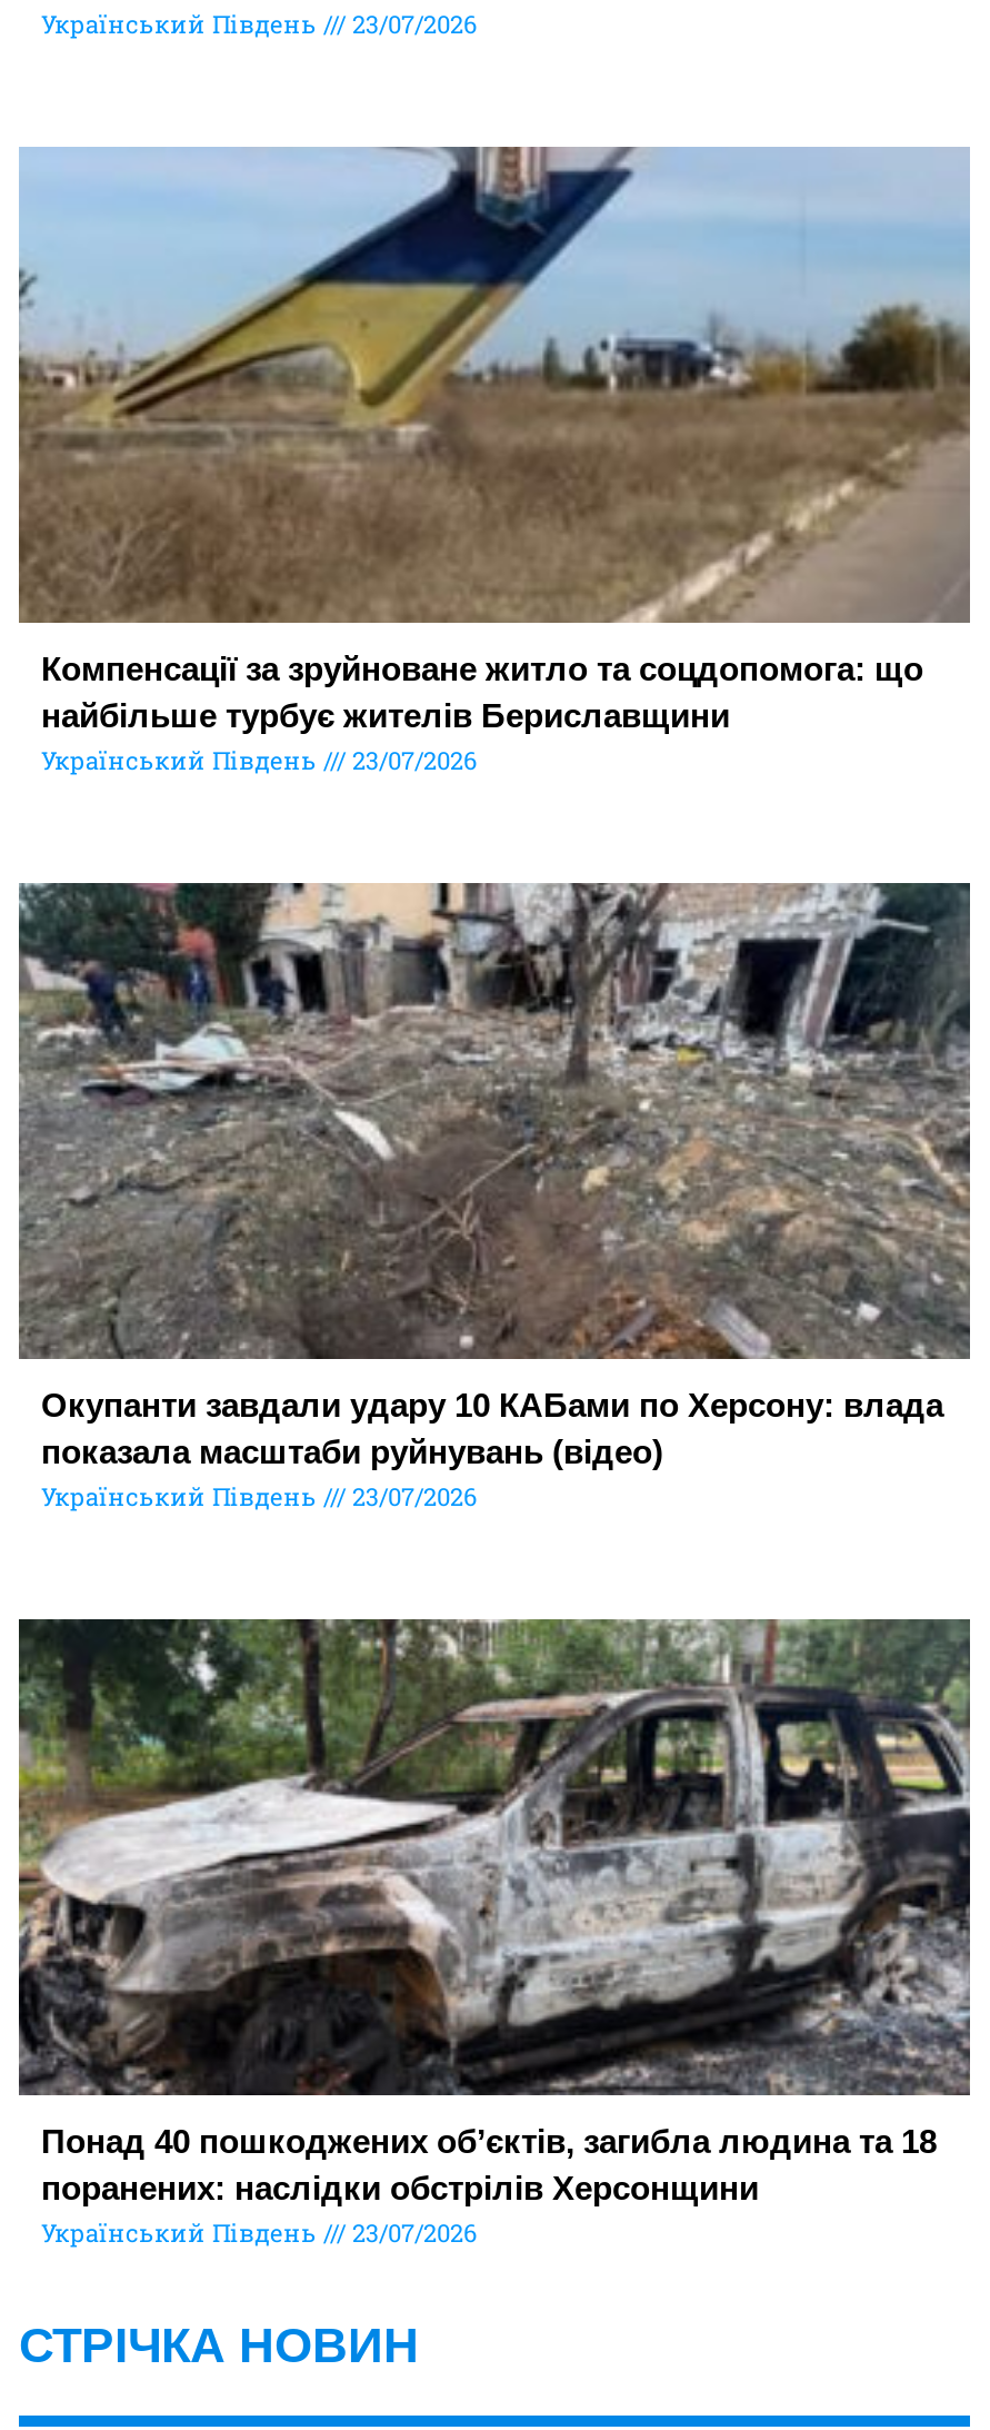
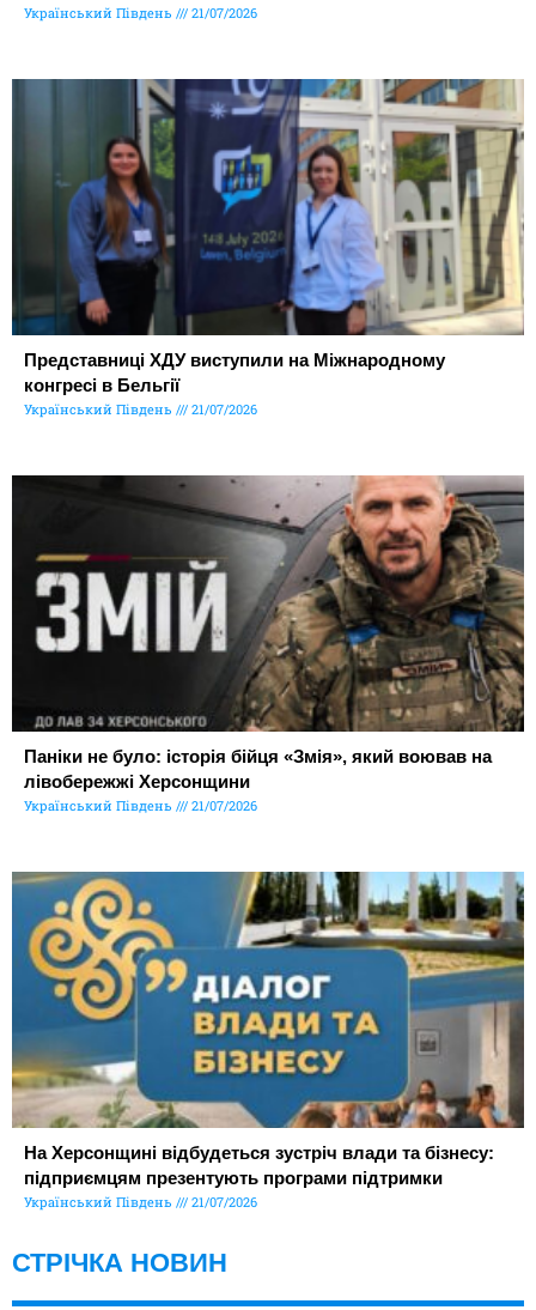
- Український Південь 23/07/2026
+ Український Південь 21/07/2026

- [image]
- Компенсації за зруйноване житло та соцдопомога: що
- найбільше турбує жителів Бериславщини
+ [image]
+ Представниці ХДУ виступили на Міжнародному
+ конгресі в Бельгії

- Український Південь 23/07/2026
+ Український Південь 21/07/2026

- [image]
- Окупанти завдали удару 10 КАБами по Херсону: влада
- показала масштаби руйнувань (відео)
+ [image]
+ Паніки не було: історія бійця «Змія», який воював на
+ лівобережжі Херсонщини

- Український Південь 23/07/2026
+ Український Південь 21/07/2026

- [image]
- Понад 40 пошкоджених об’єктів, загибла людина та 18
- поранених: наслідки обстрілів Херсонщини
+ [image]
+ На Херсонщині відбудеться зустріч влади та бізнесу:
+ підприємцям презентують програми підтримки

- Український Південь 23/07/2026
+ Український Південь 21/07/2026
